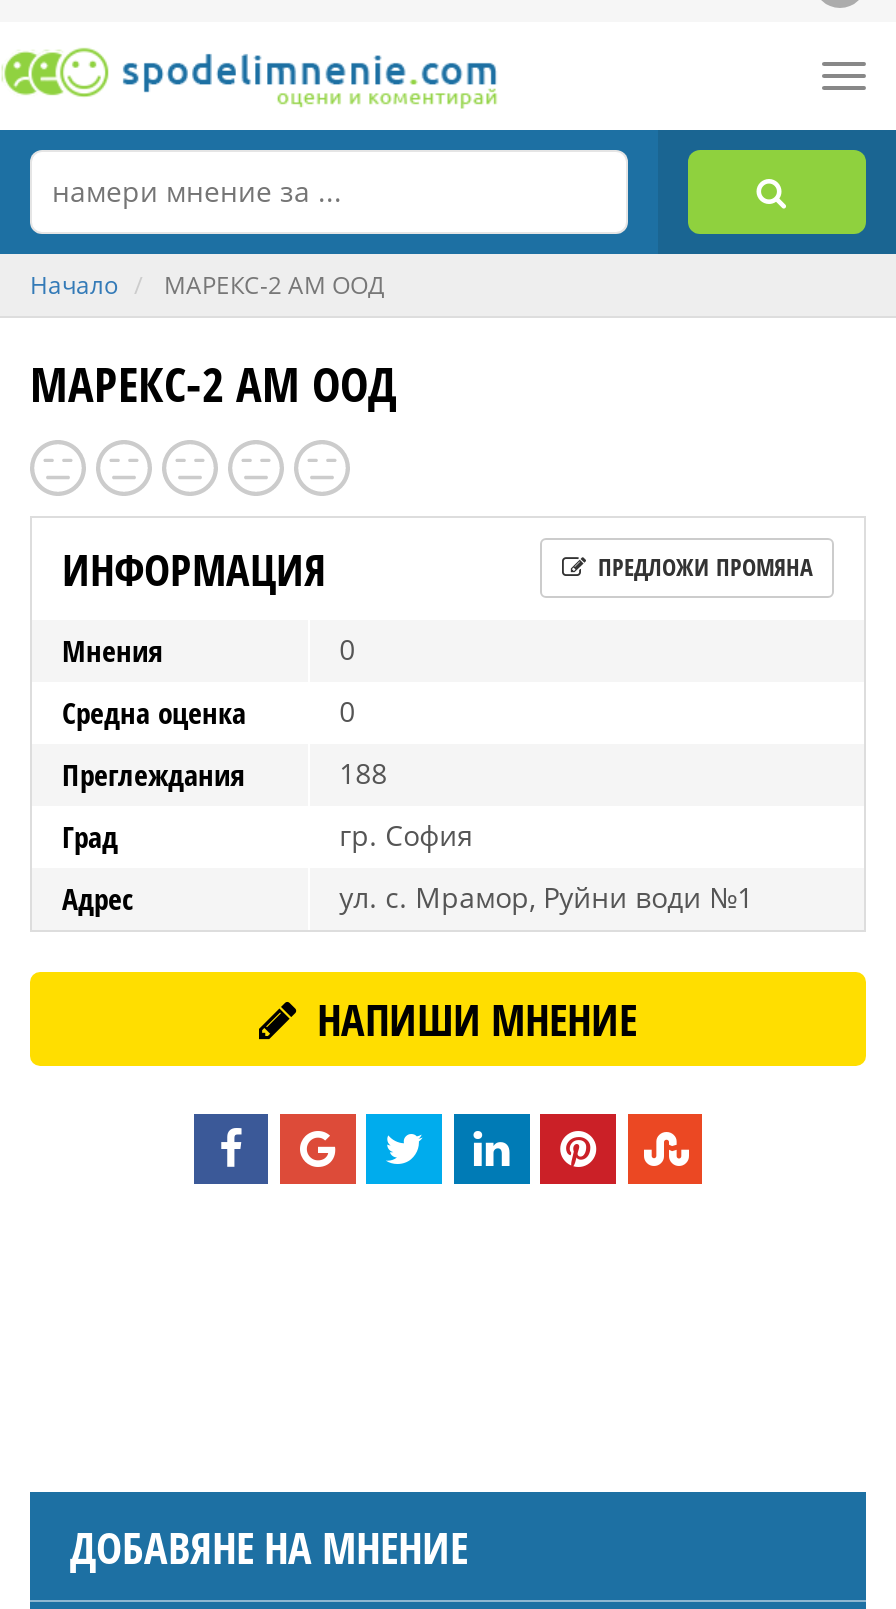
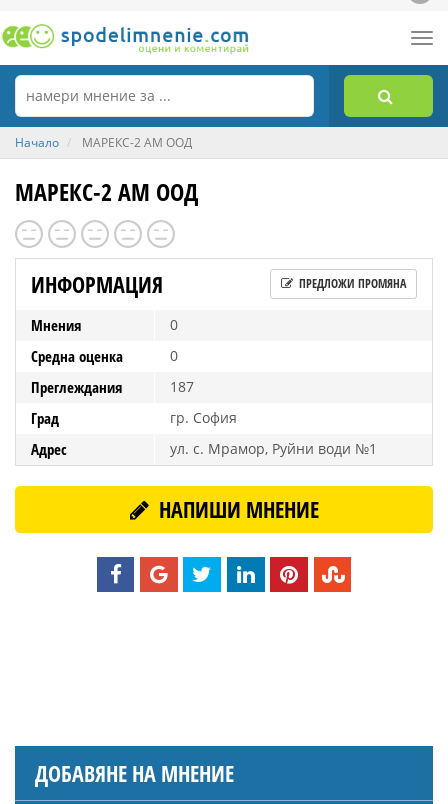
- 188
+ 187
